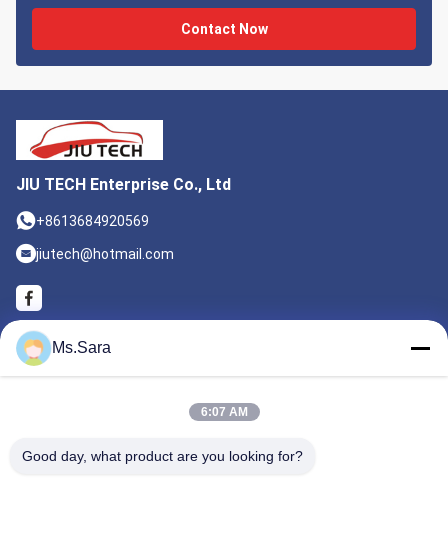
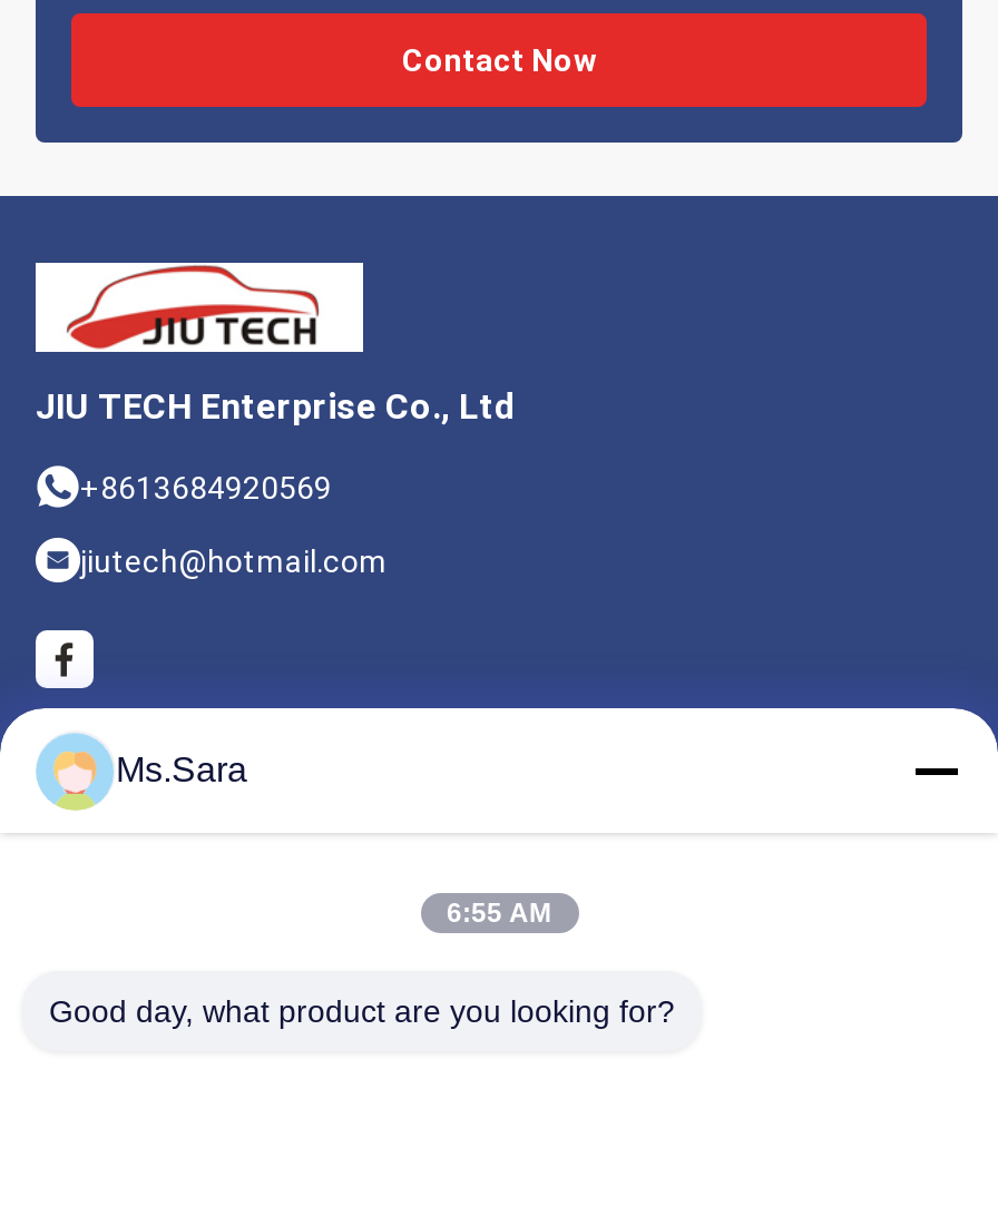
- 6:07 AM
+ 6:55 AM
